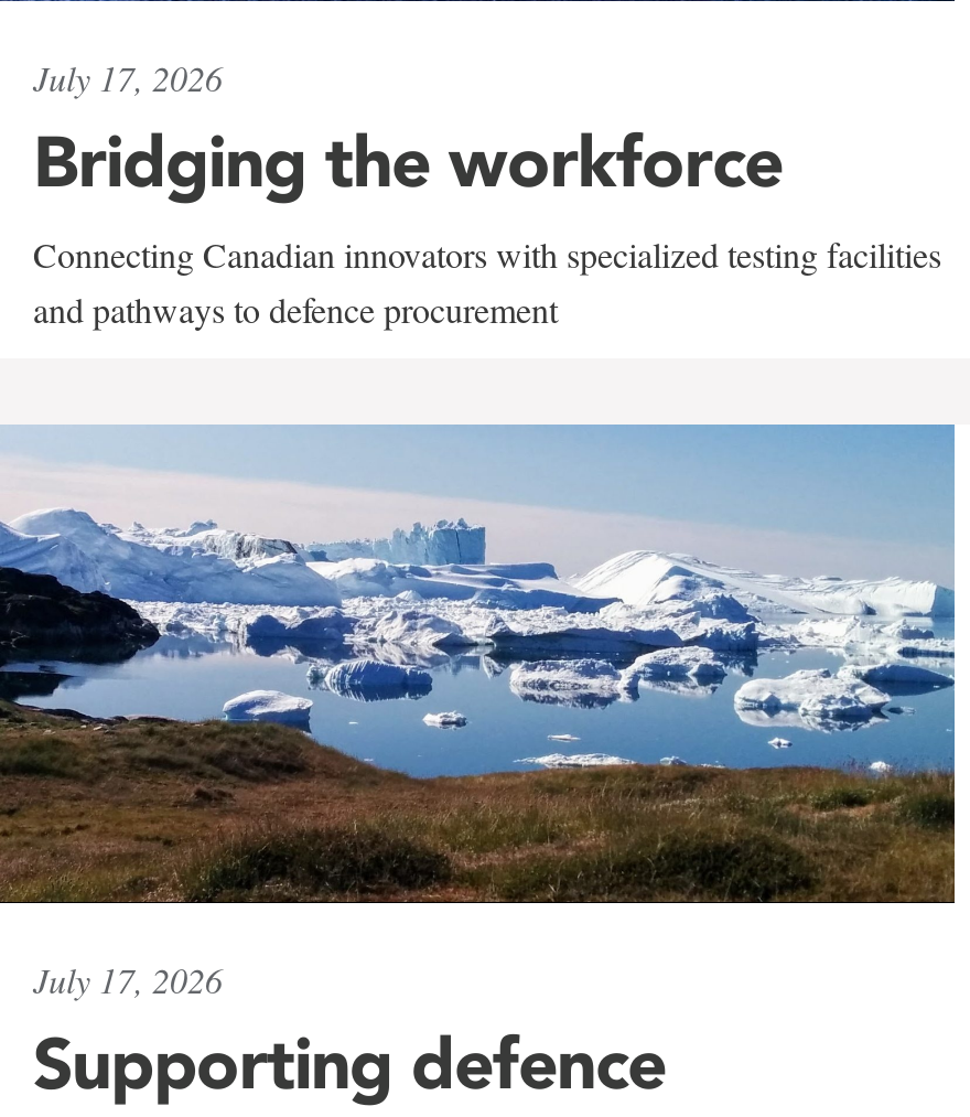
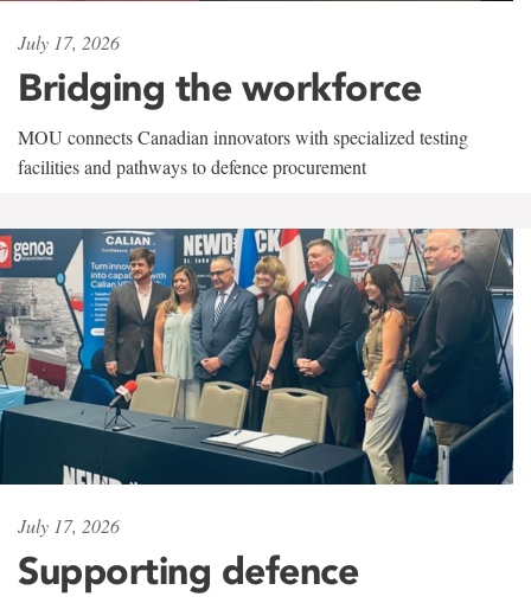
- Connecting Canadian innovators with specialized testing facilities
- and pathways to defence procurement
+ MOU connects Canadian innovators with specialized testing
+ facilities and pathways to defence procurement

- [image]
+ [image]
